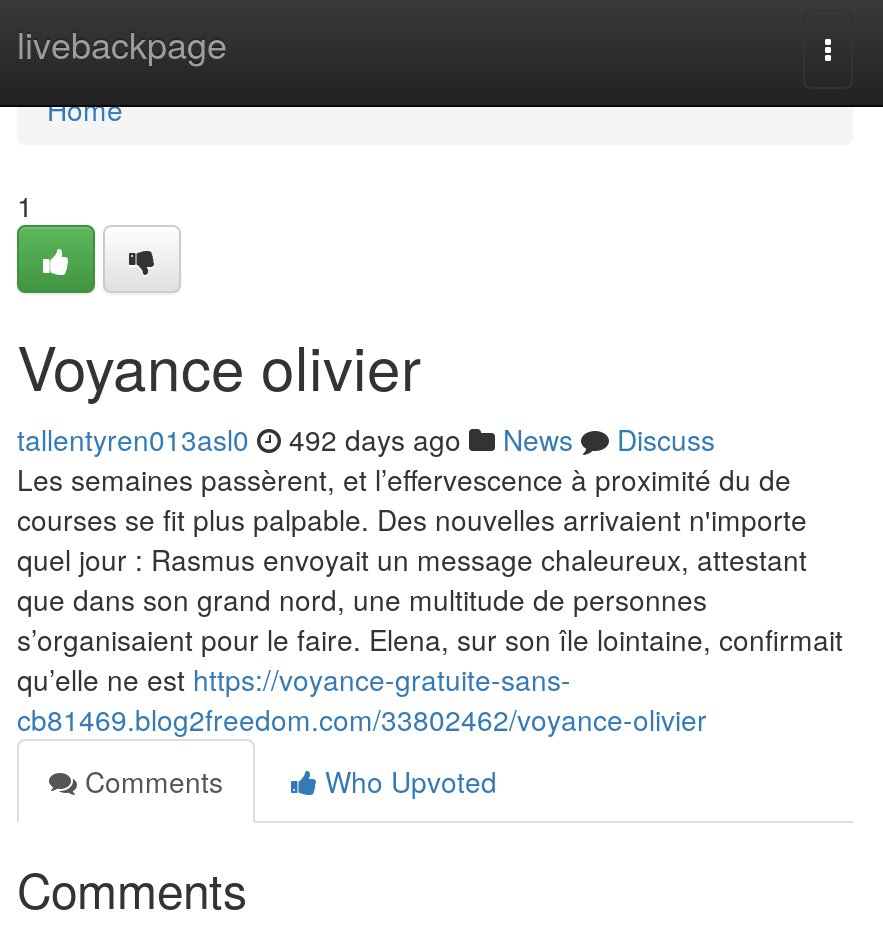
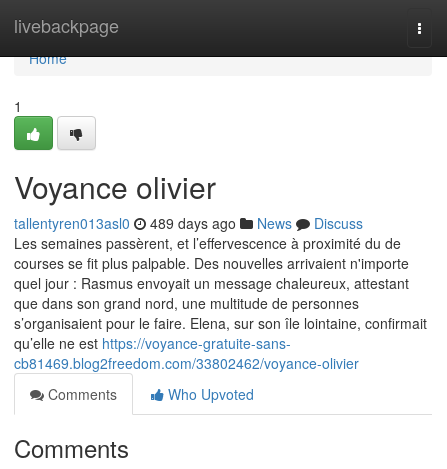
- tallentyren013asl0 492 days ago News Discuss
+ tallentyren013asl0 489 days ago News Discuss
